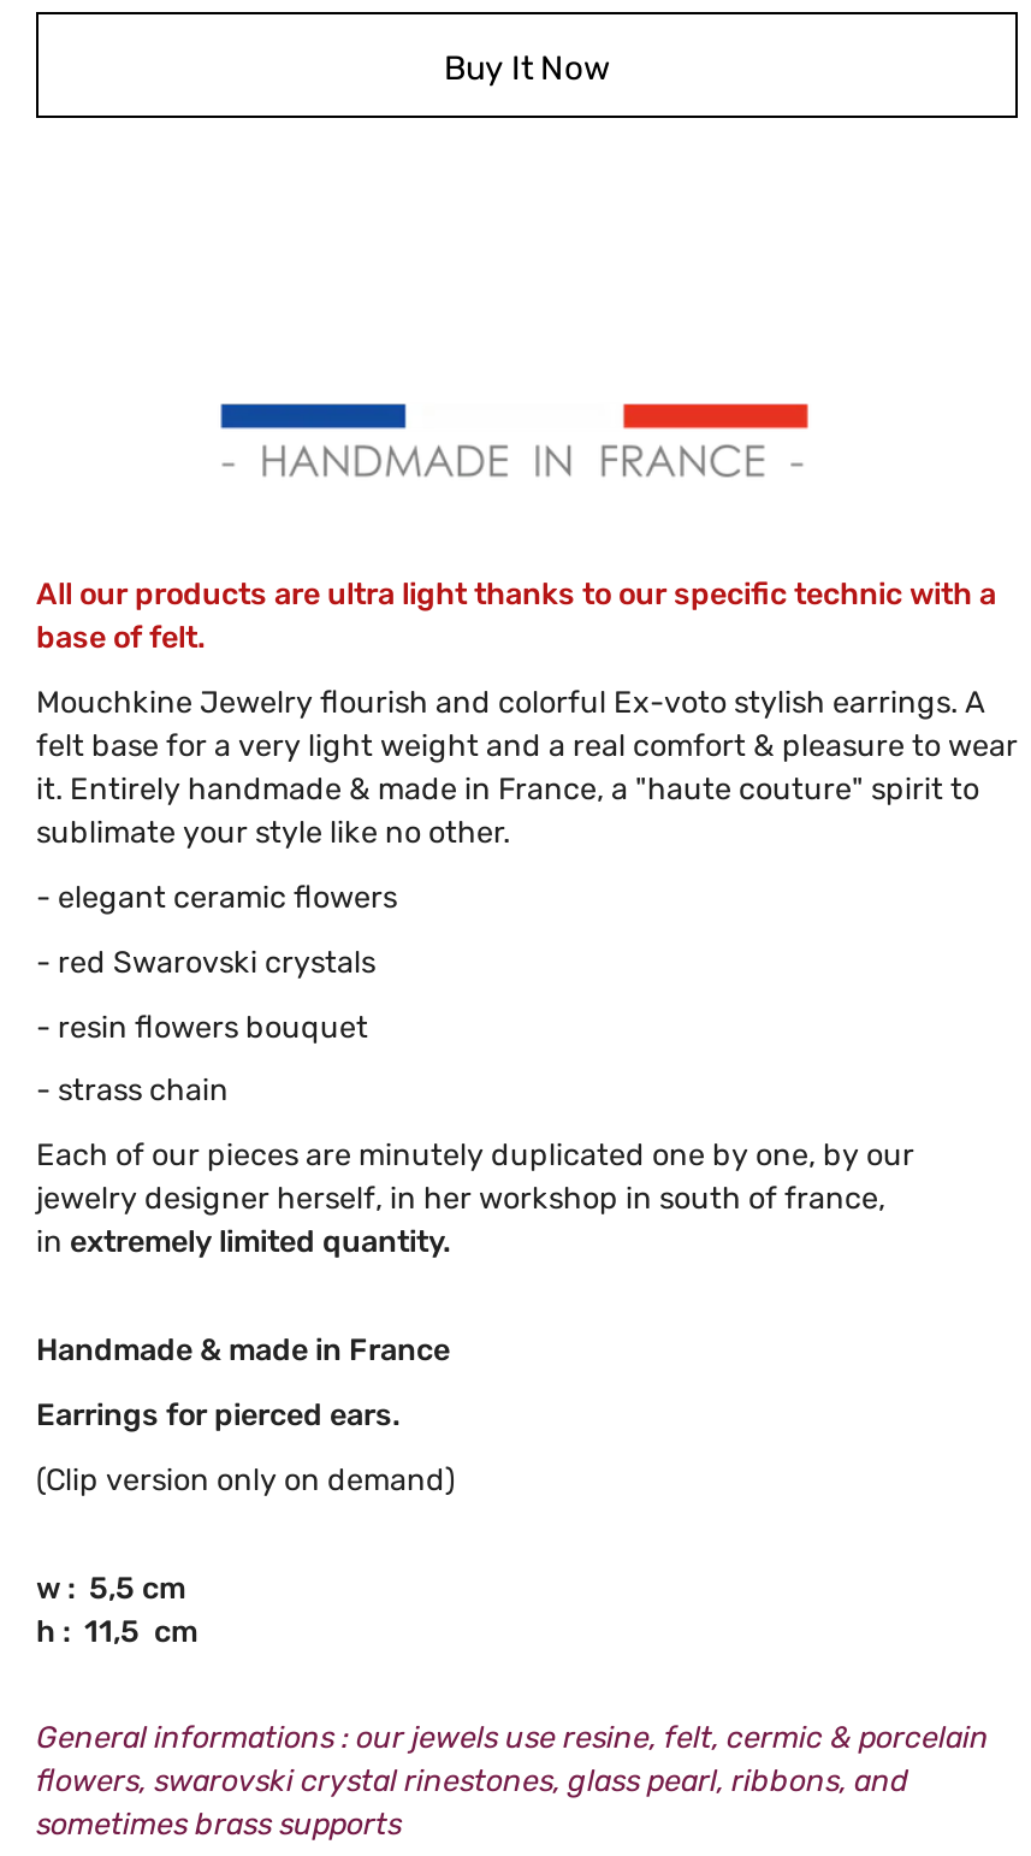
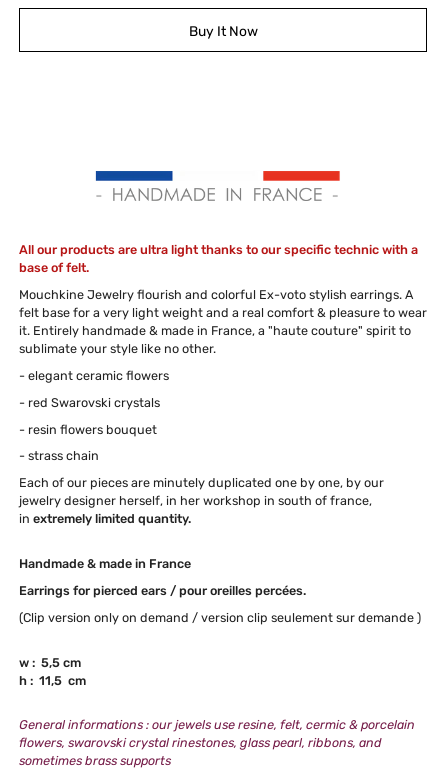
- Earrings for pierced ears.
+ Earrings for pierced ears / pour oreilles percées.

- (Clip version only on demand)
+ (Clip version only on demand / version clip seulement sur demande )
